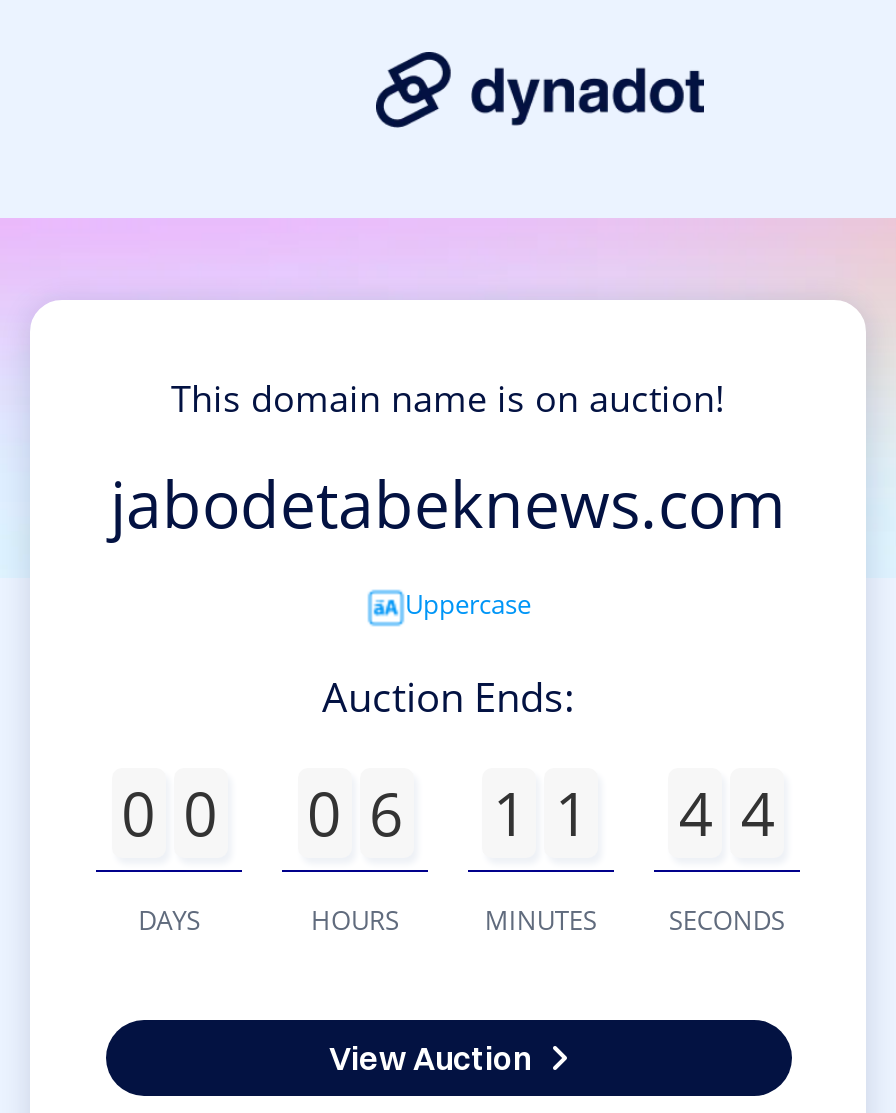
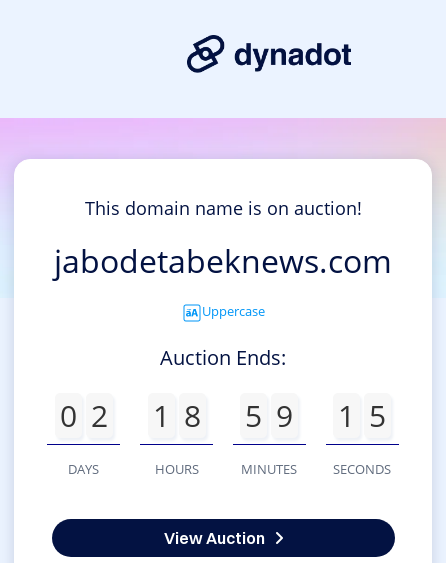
- 0 0
+ 0 2

- 0 6
+ 1 8

- 1 1
+ 5 9

- 4 4
+ 1 5
